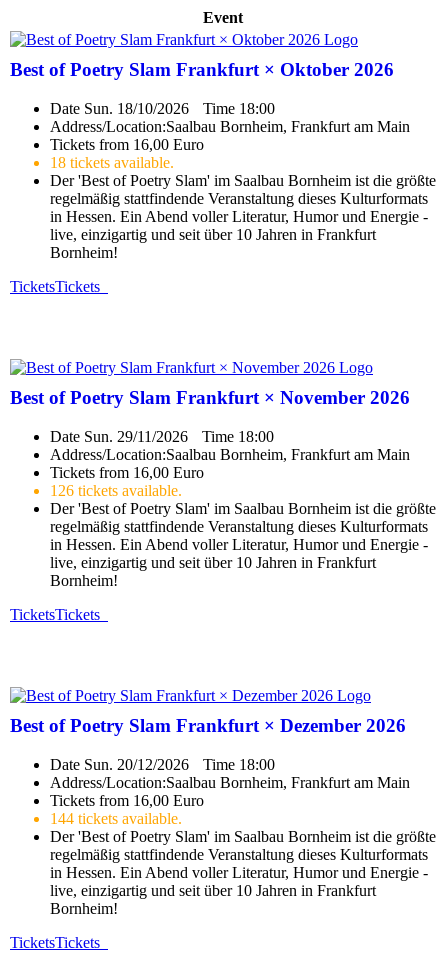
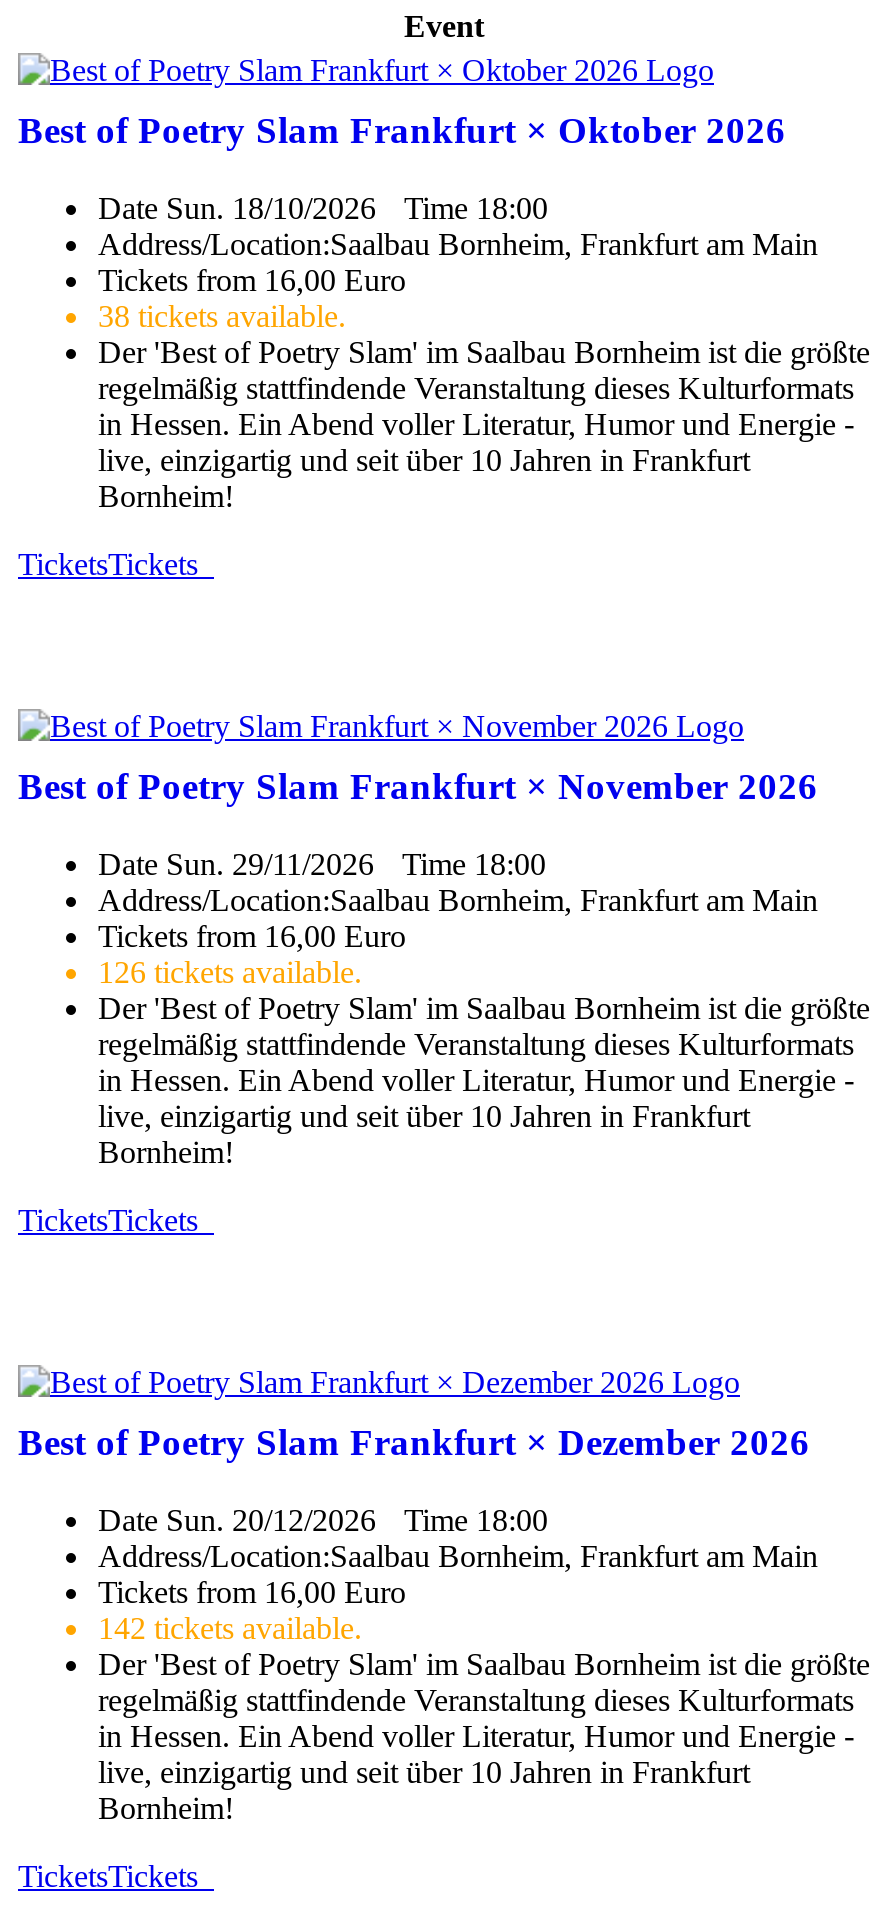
- 18 tickets available.
+ 38 tickets available.

- 144 tickets available.
+ 142 tickets available.
